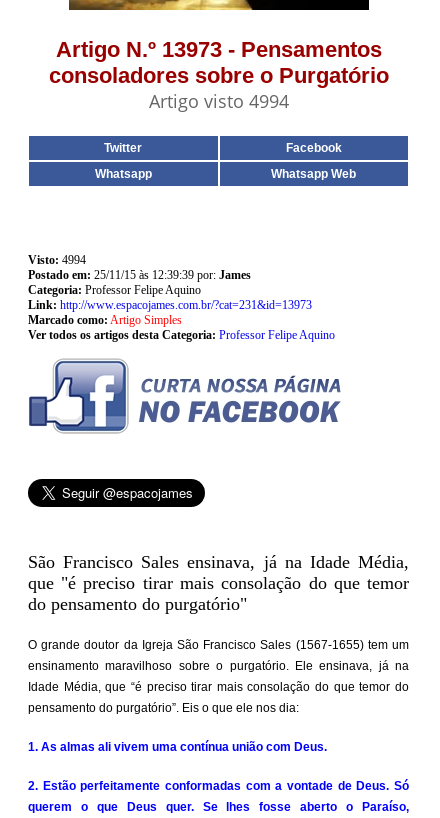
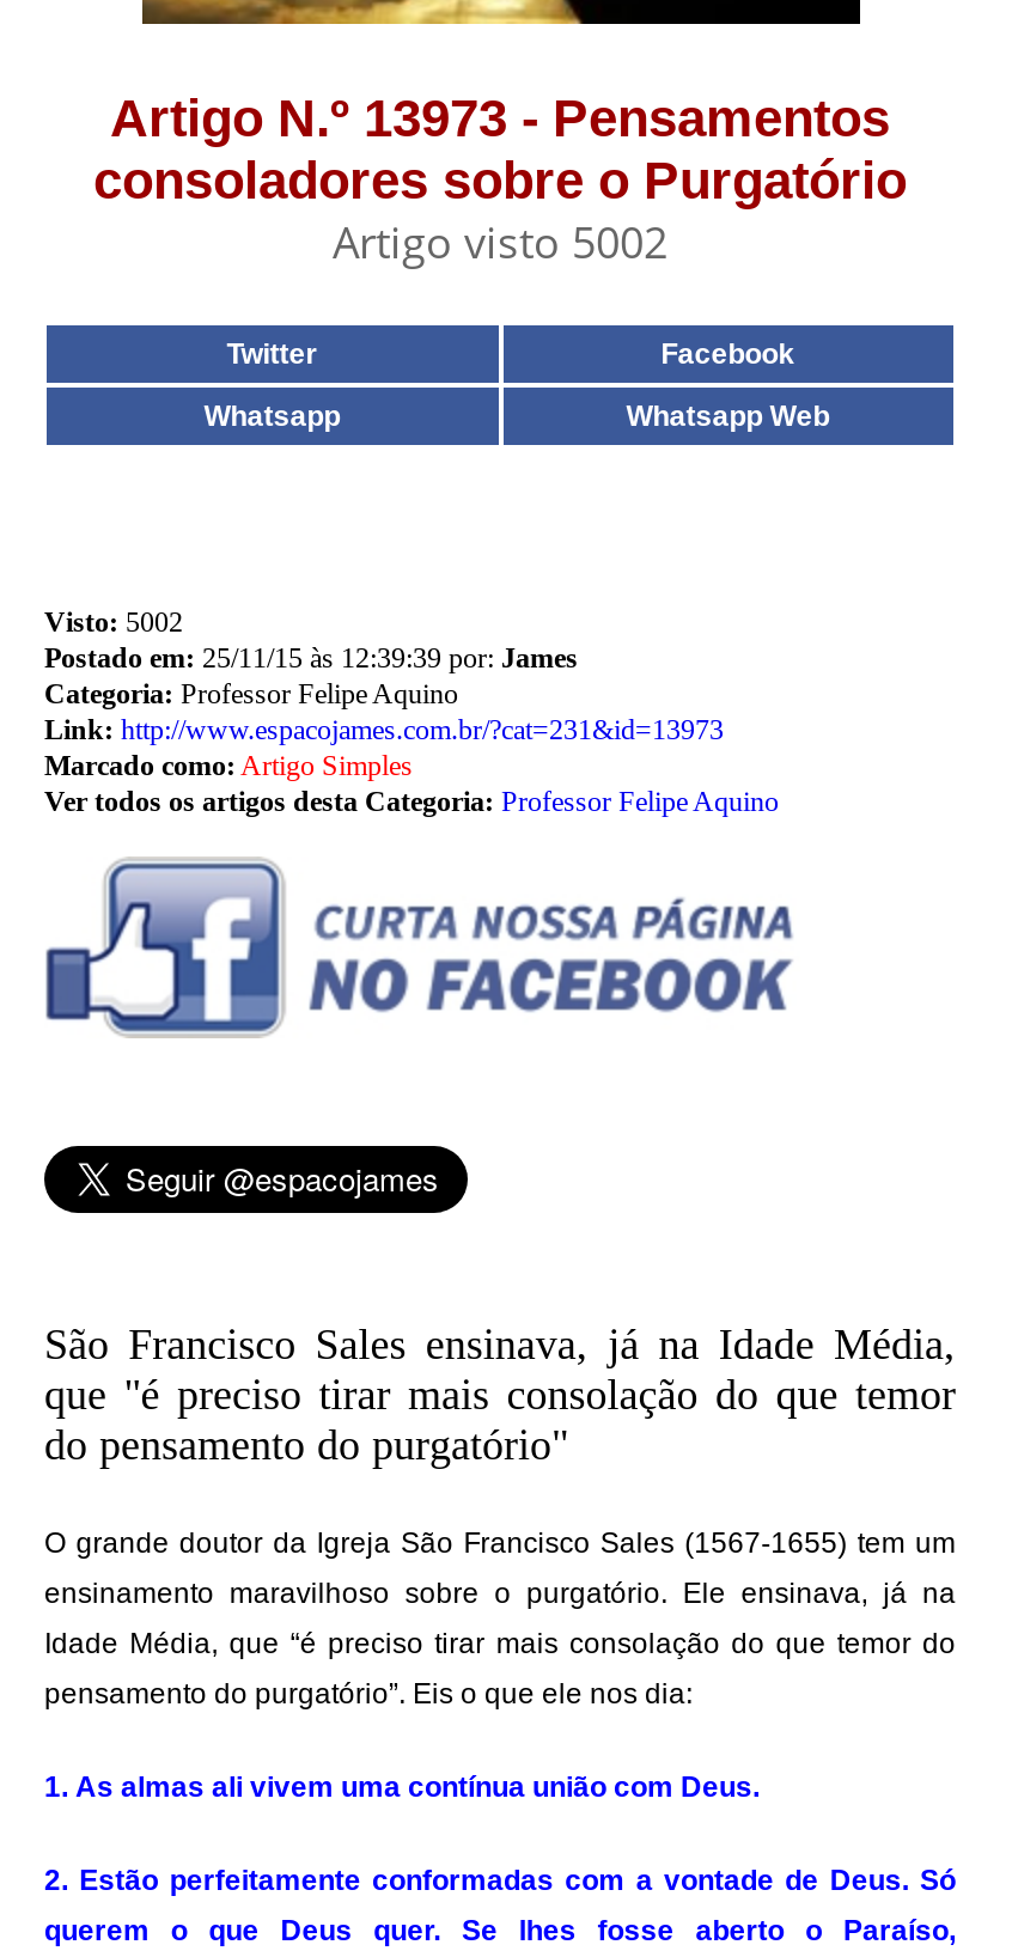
- Artigo visto 4994
+ Artigo visto 5002

- Visto: 4994
+ Visto: 5002
